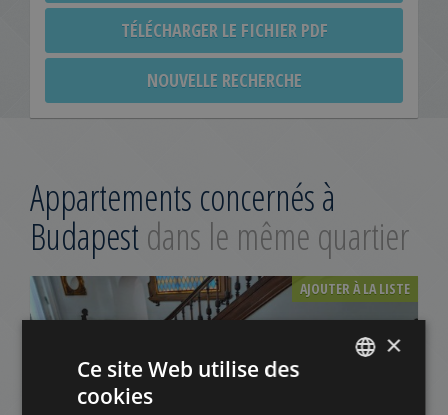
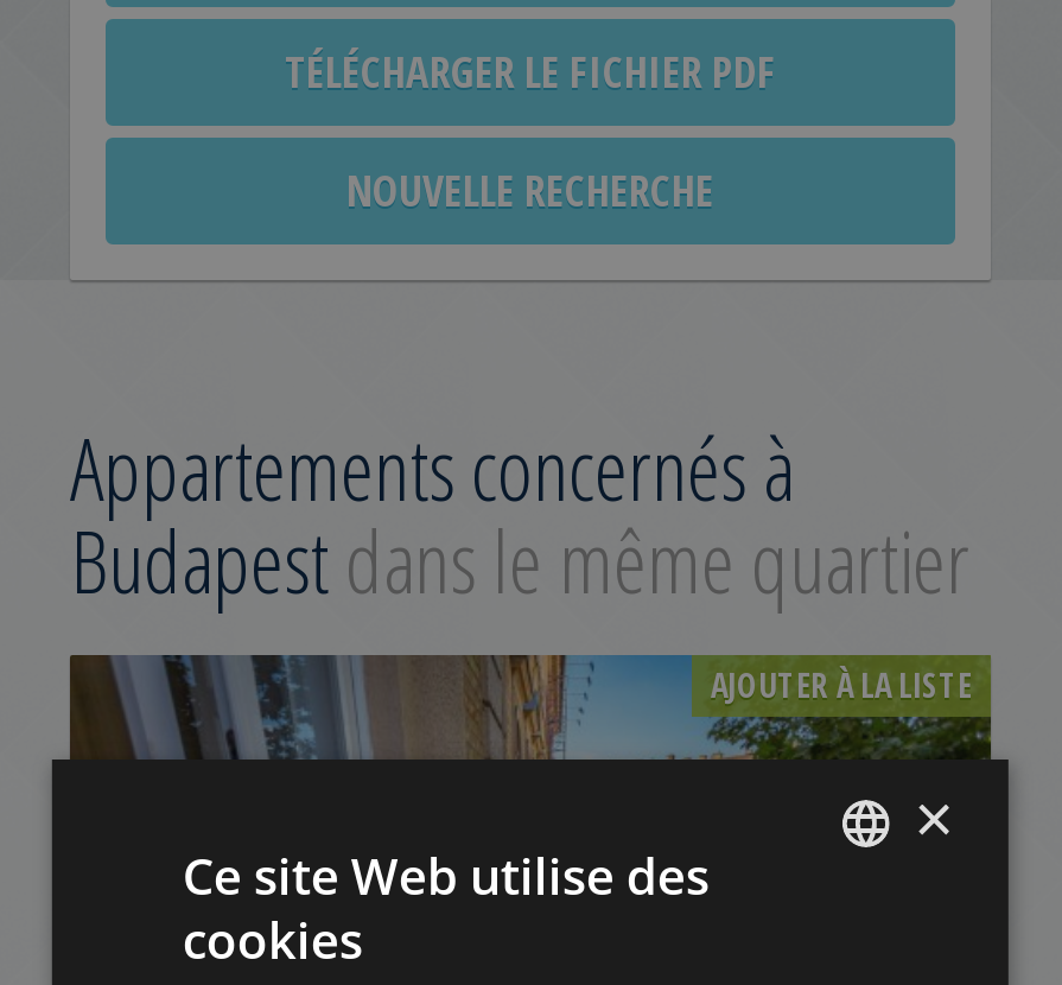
- [image]
+ [image]
